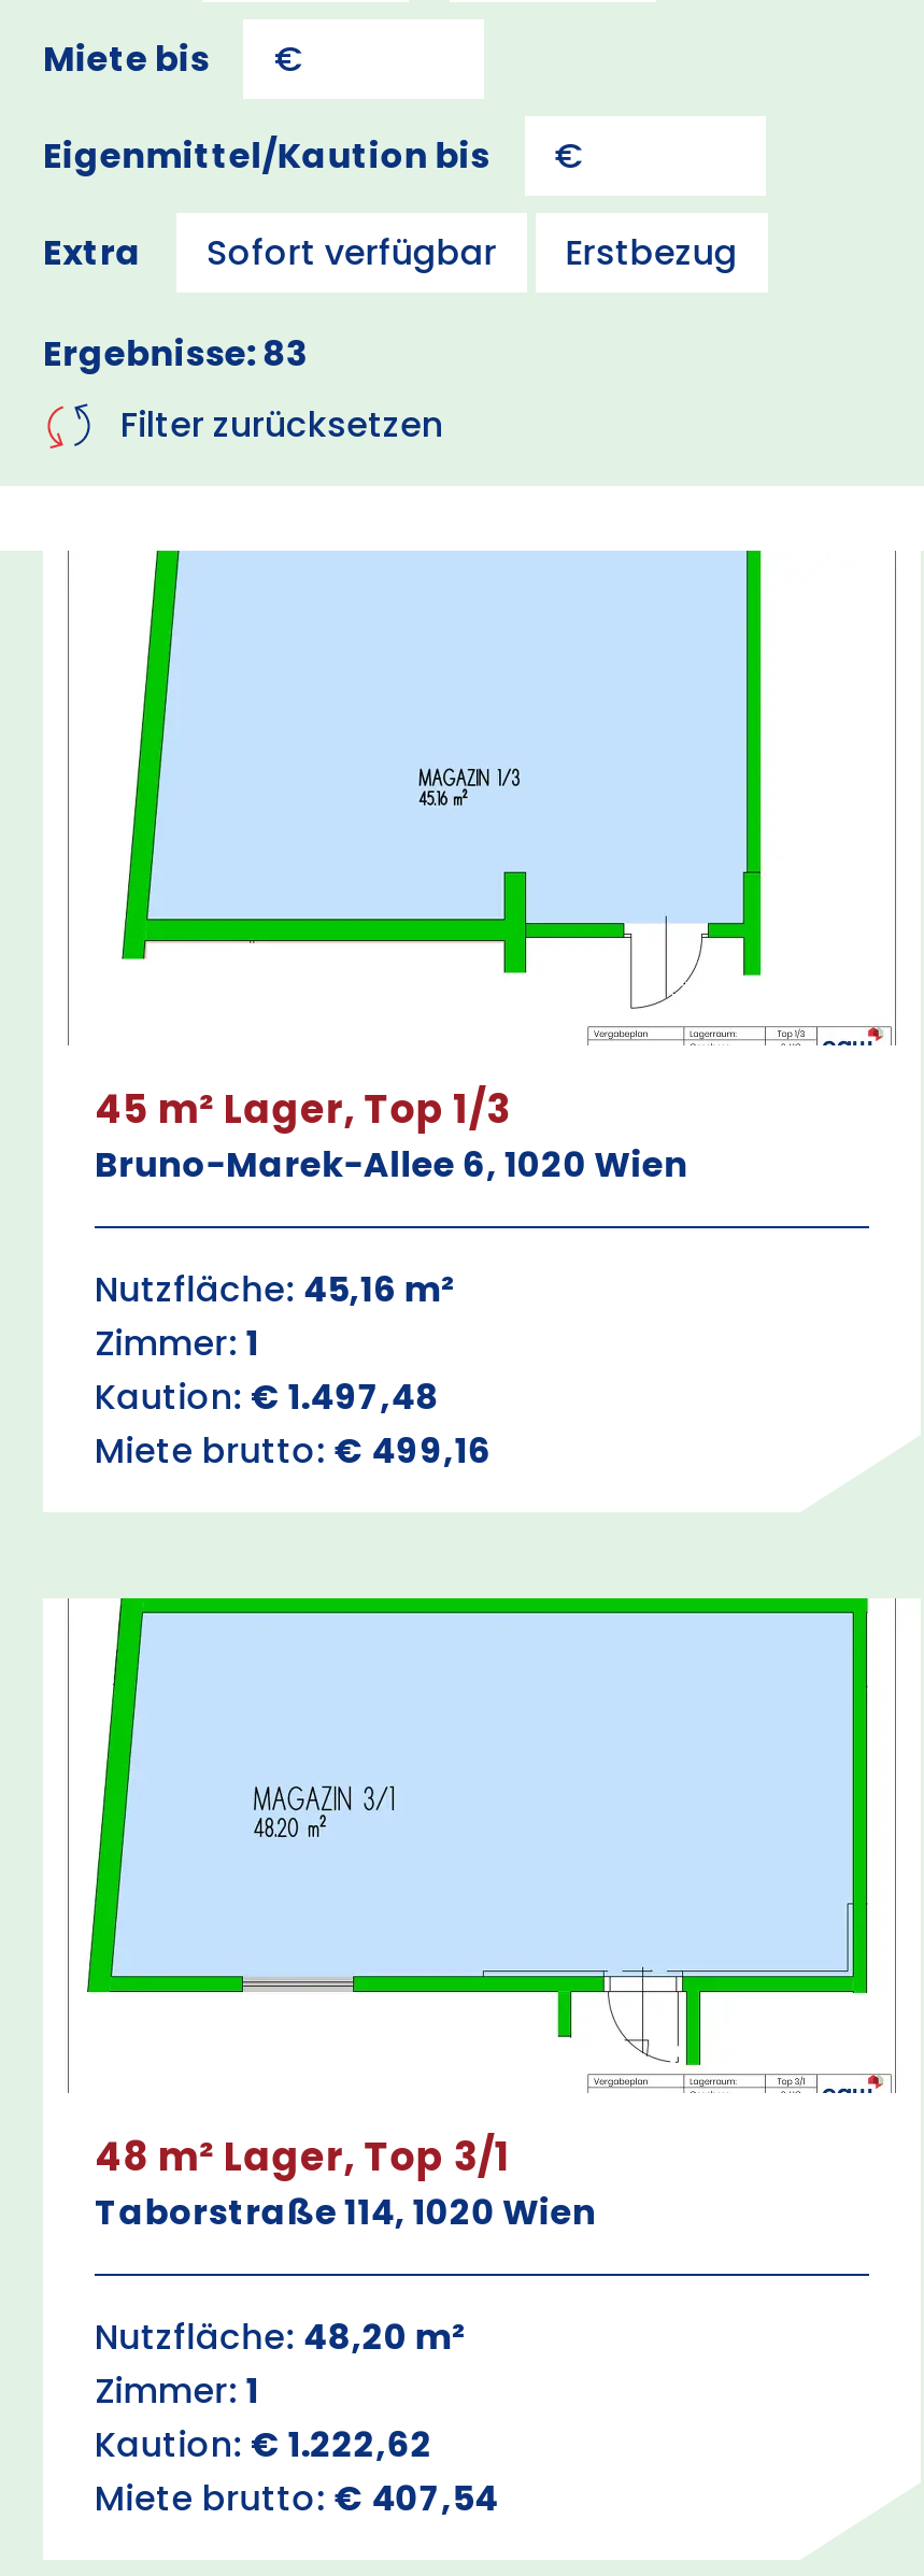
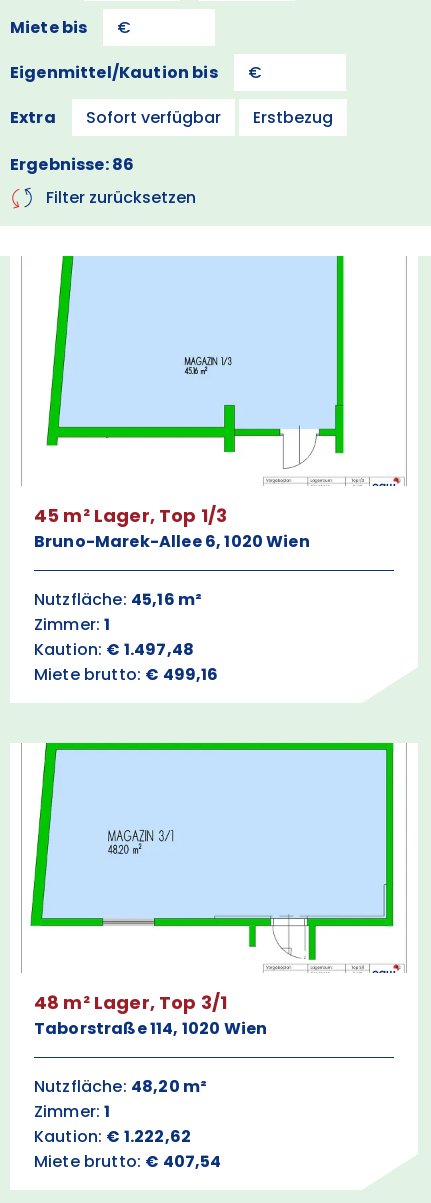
- Ergebnisse: 83
+ Ergebnisse: 86
